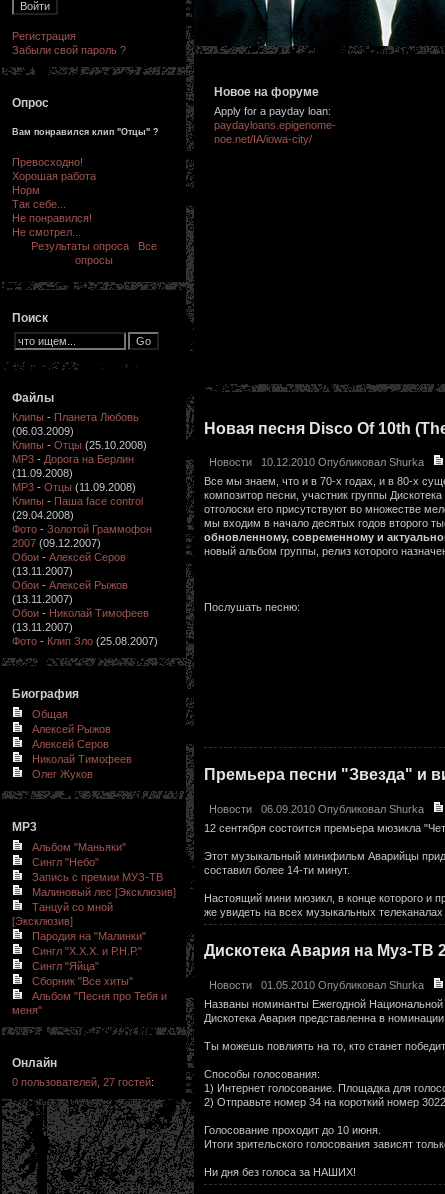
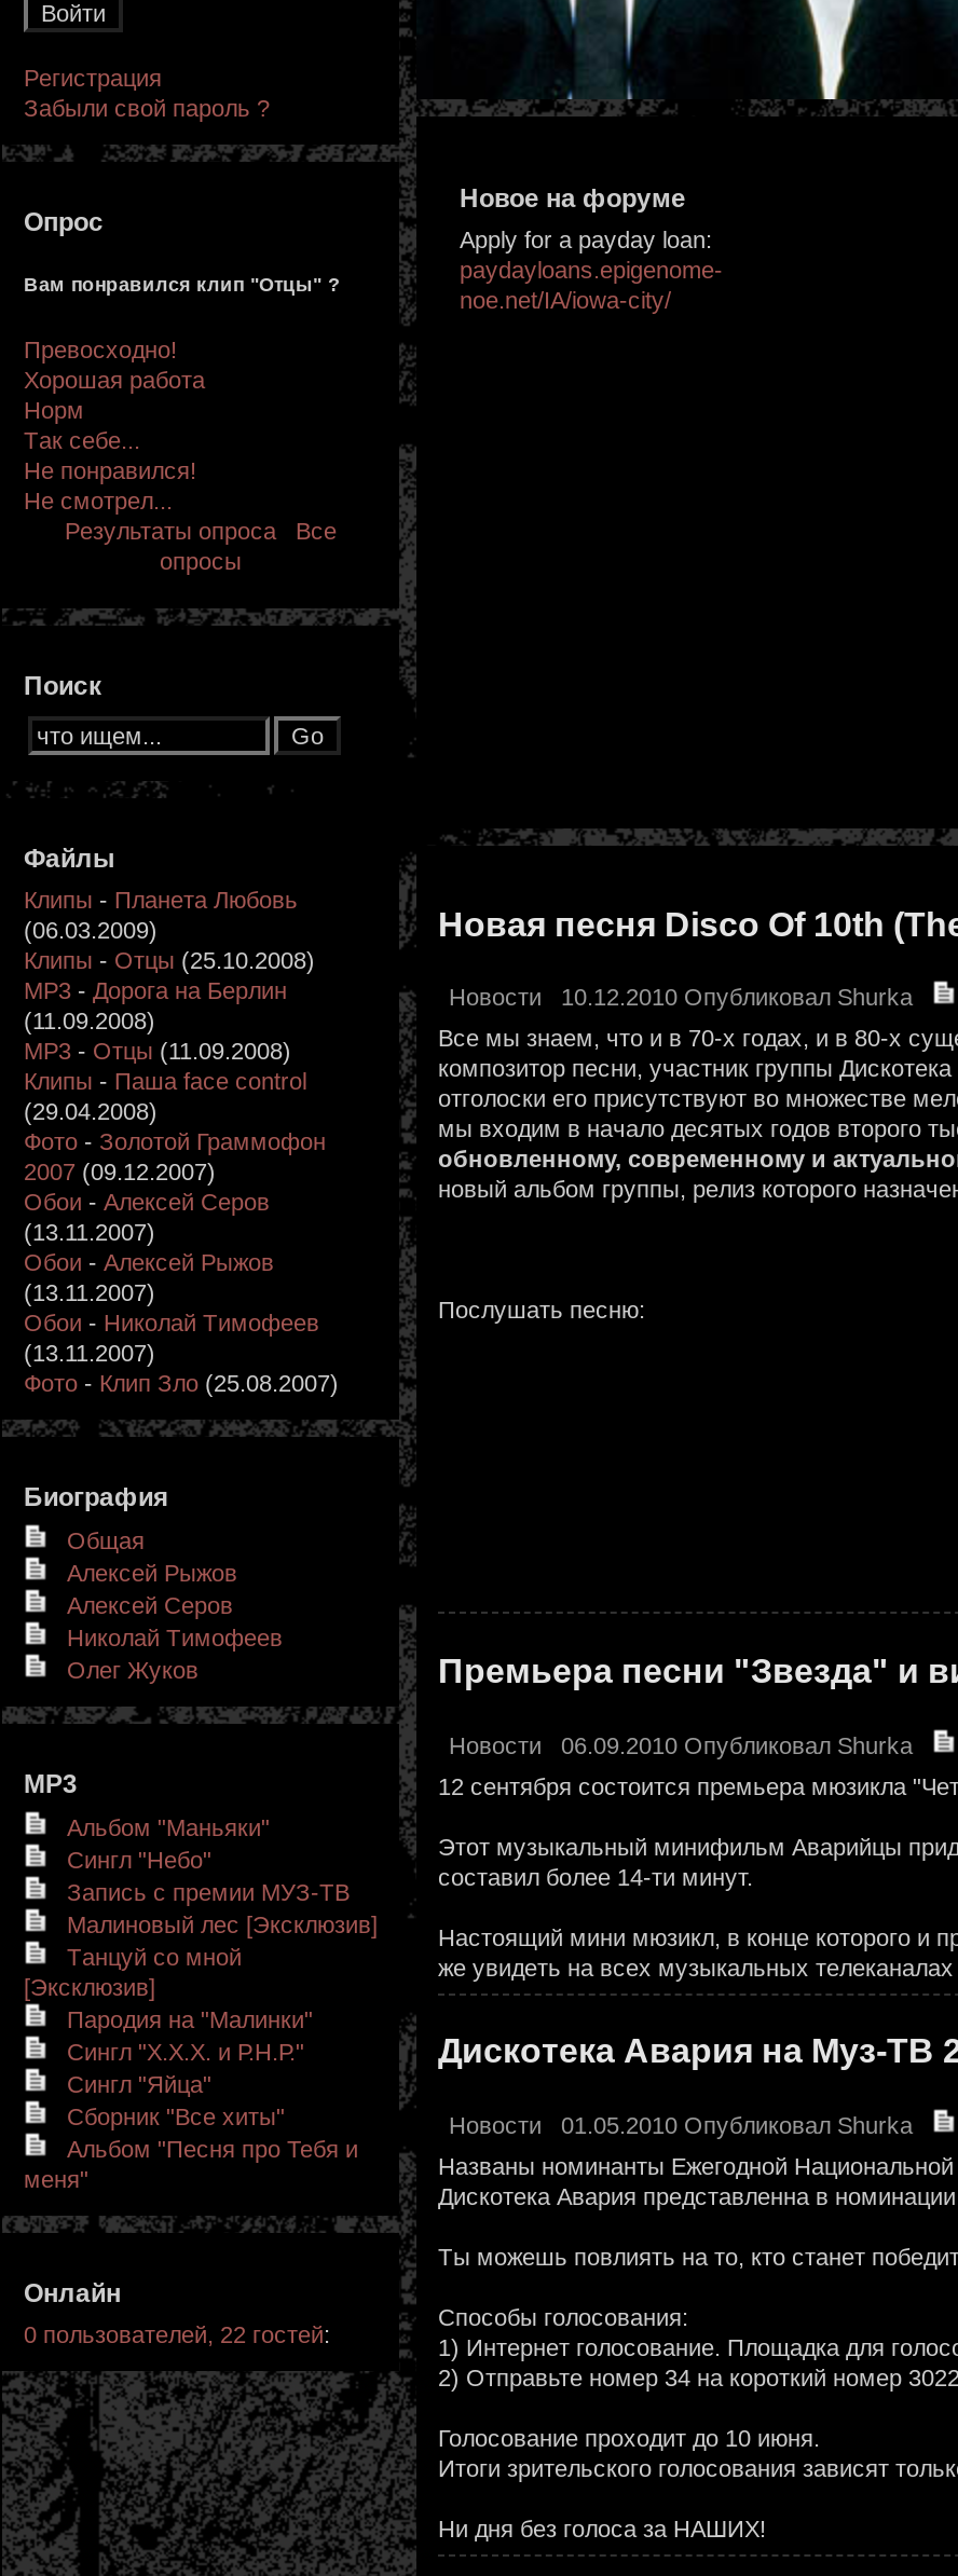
- 0 пользователей, 27 гостей:
+ 0 пользователей, 22 гостей:
